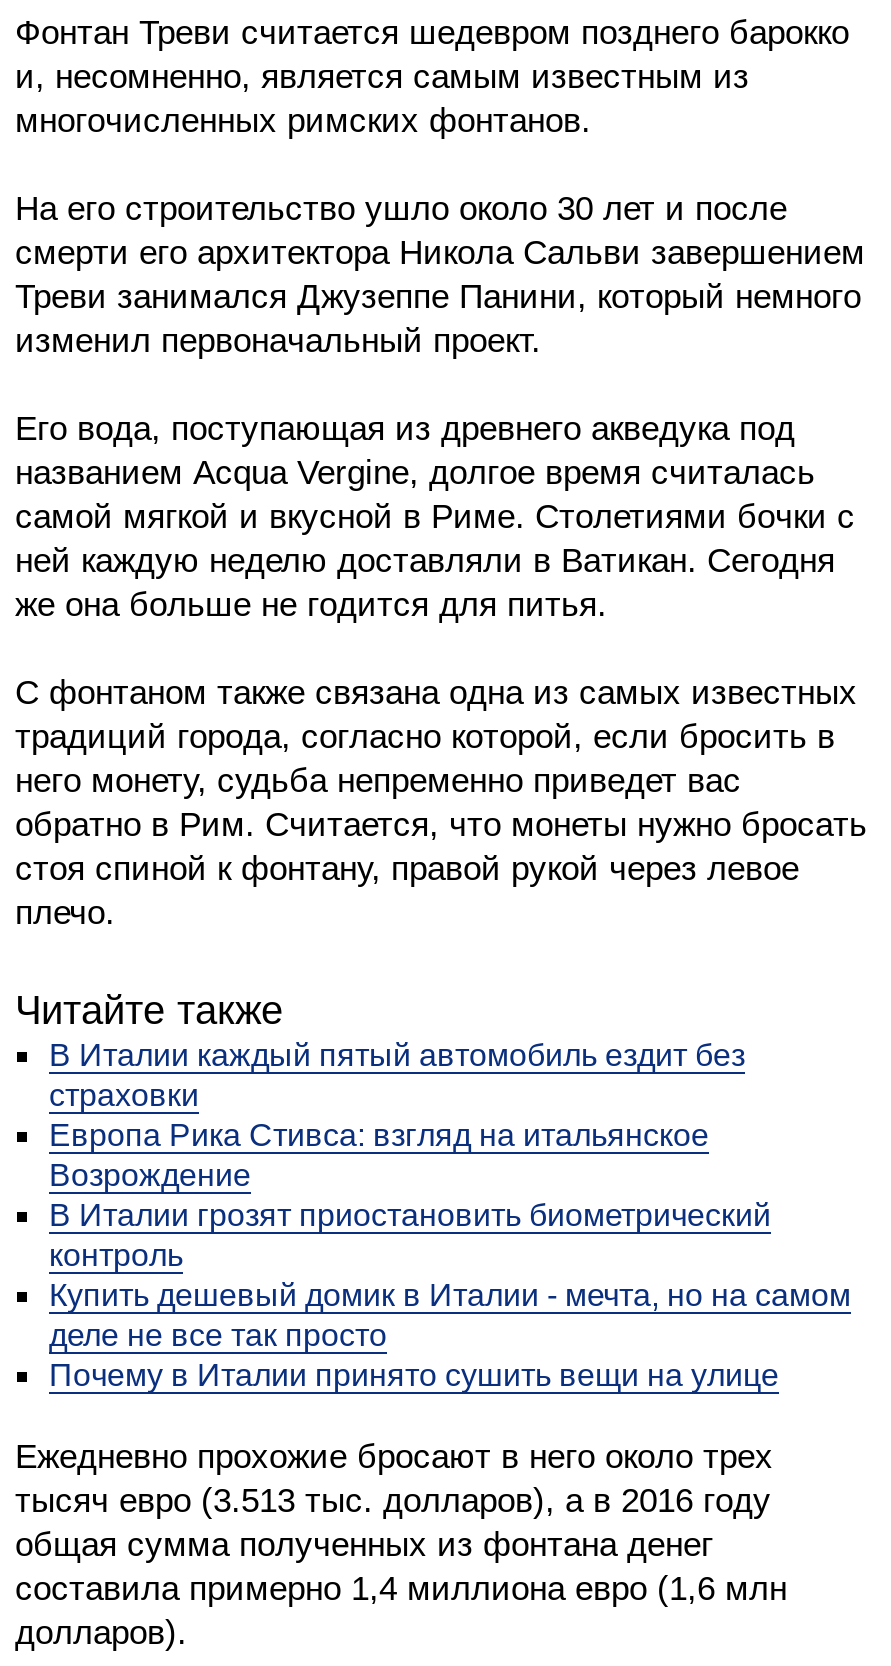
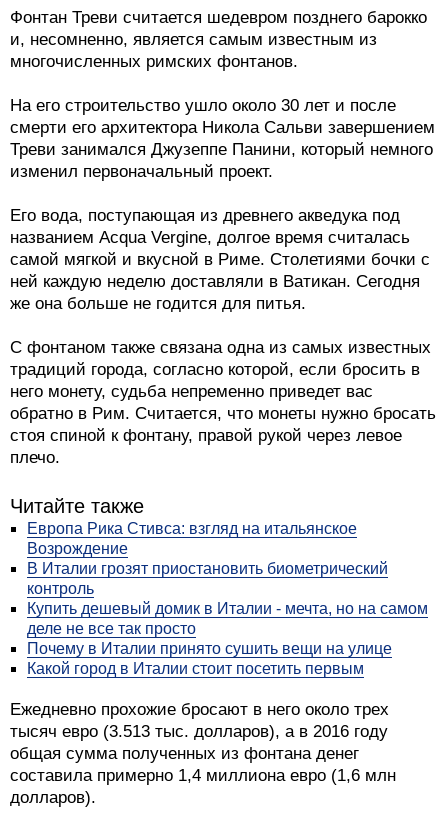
- В Италии каждый пятый автомобиль ездит без
- страховки

moved up: Европа Рика Стивса: взгляд на итальянское | Возрождение | В Италии грозят приостановить биометрический | контроль | Купить дешевый домик в Италии - мечта, но на самом | деле не все так просто | Почему в Италии принято сушить вещи на улице

+ Какой город в Италии стоит посетить первым
